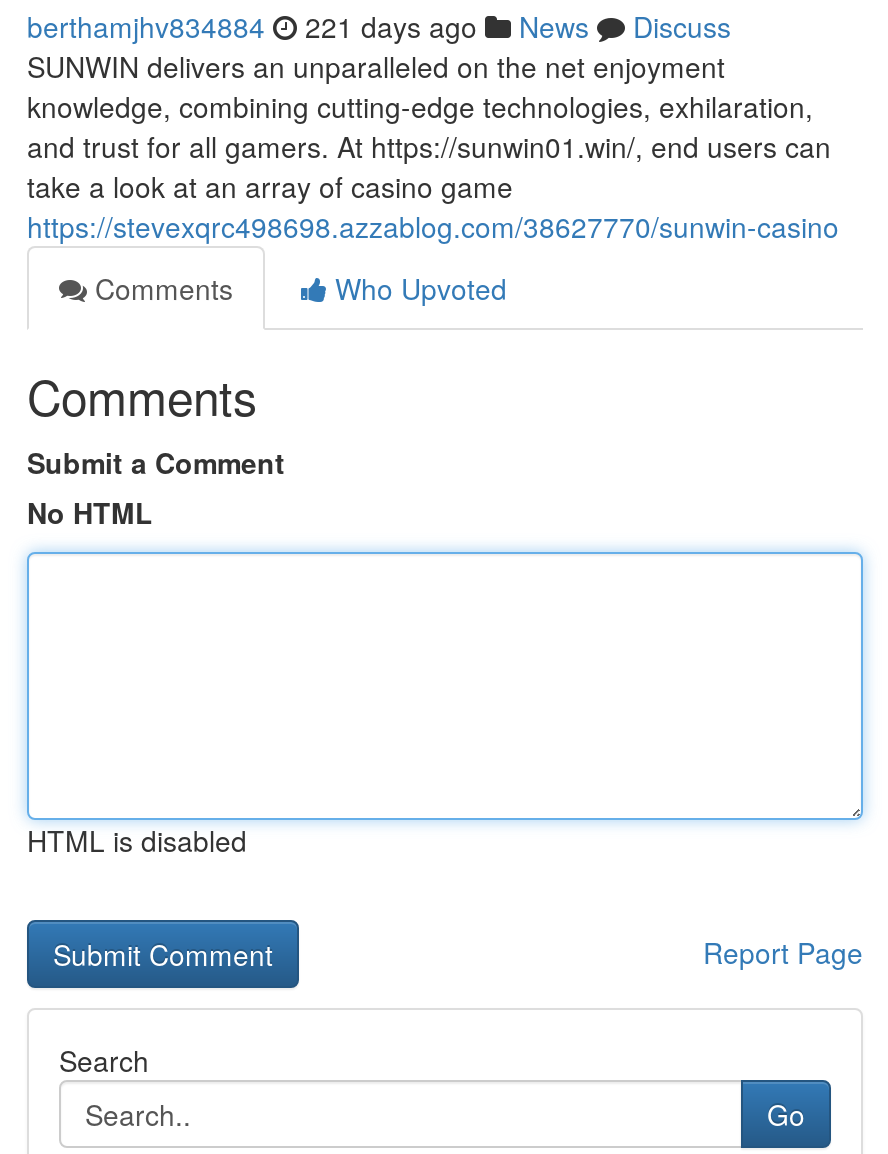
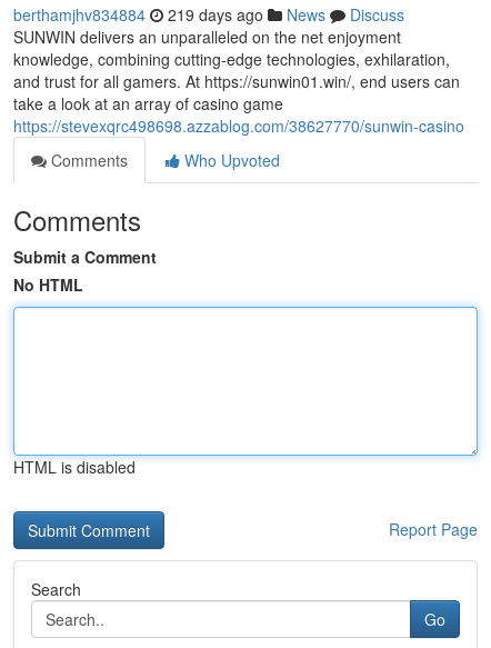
- berthamjhv834884 221 days ago News Discuss
+ berthamjhv834884 219 days ago News Discuss
